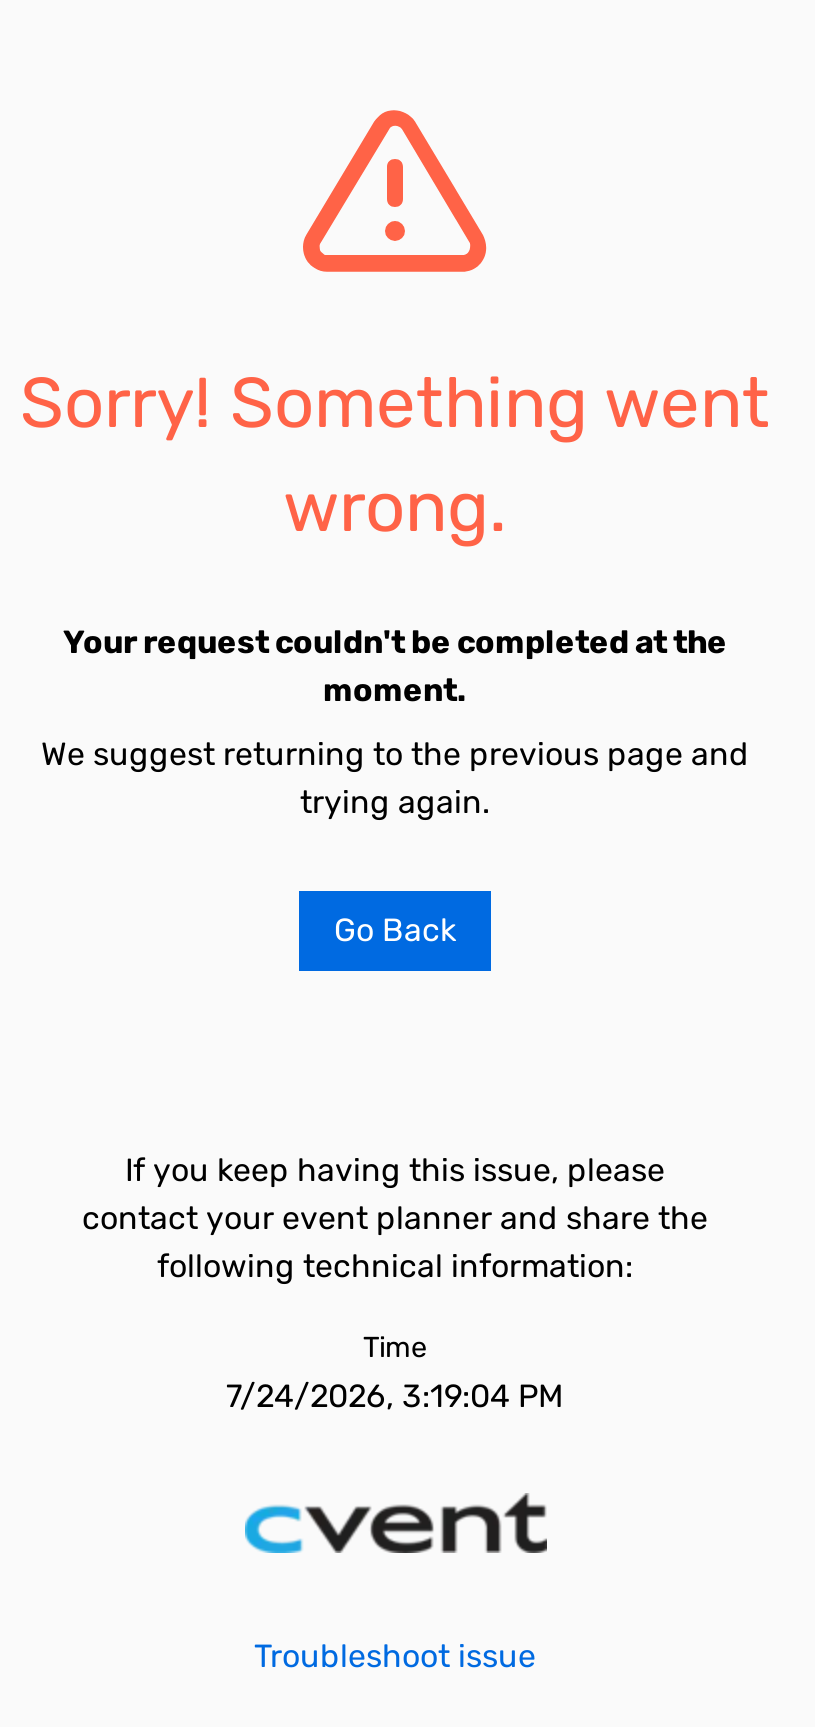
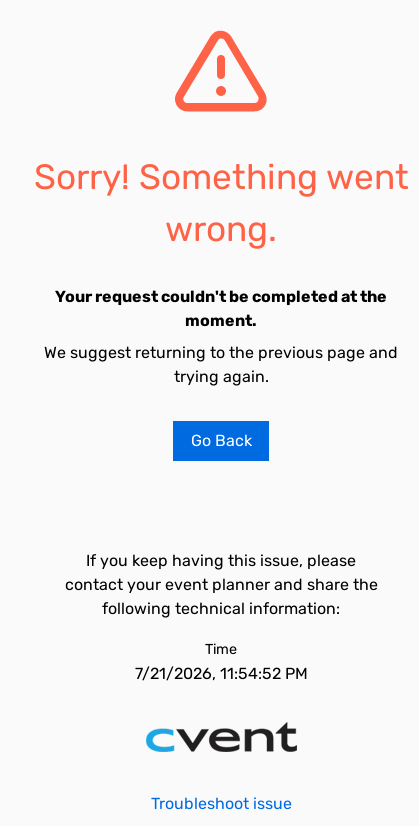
- 7/24/2026, 3:19:04 PM
+ 7/21/2026, 11:54:52 PM
